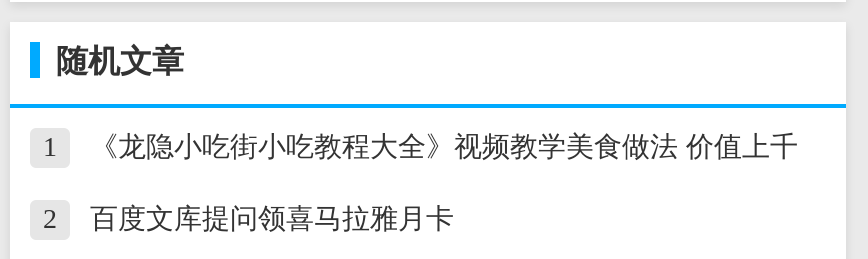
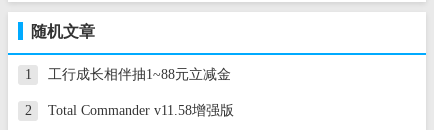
- 《龙隐小吃街小吃教程大全》视频教学美食做法 价值上千
+ 工行成长相伴抽1~88元立减金

- 百度文库提问领喜马拉雅月卡
+ Total Commander v11.58增强版
